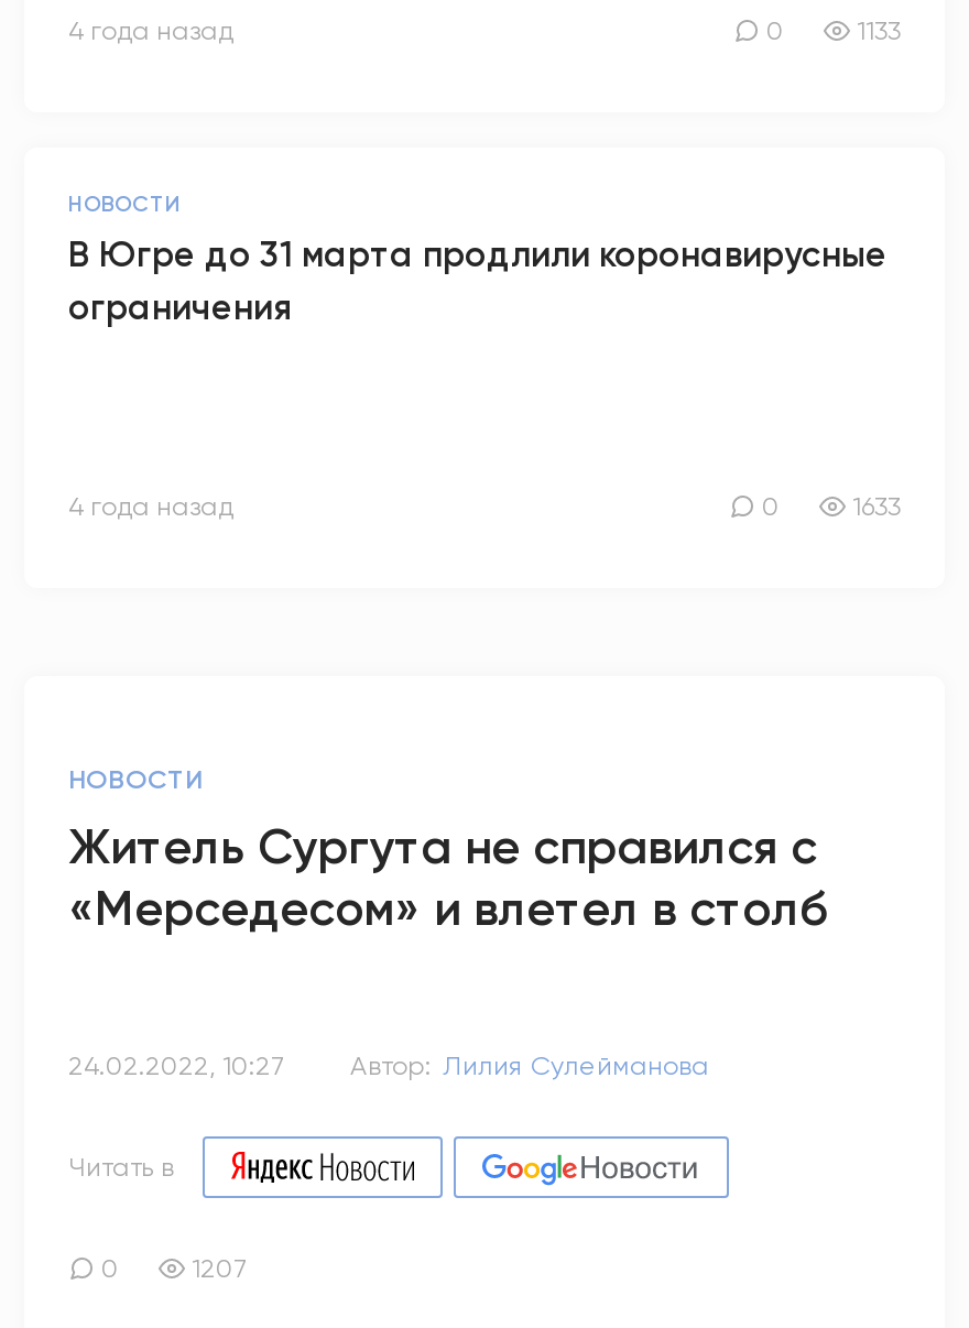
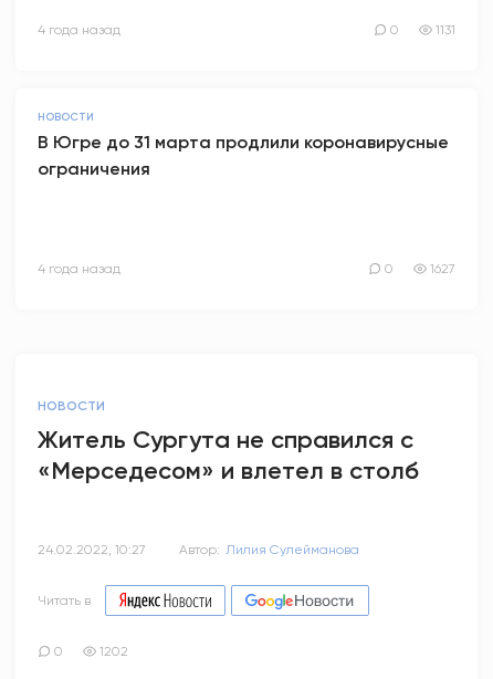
- 1133
+ 1131

- 1633
+ 1627

- 1207
+ 1202
